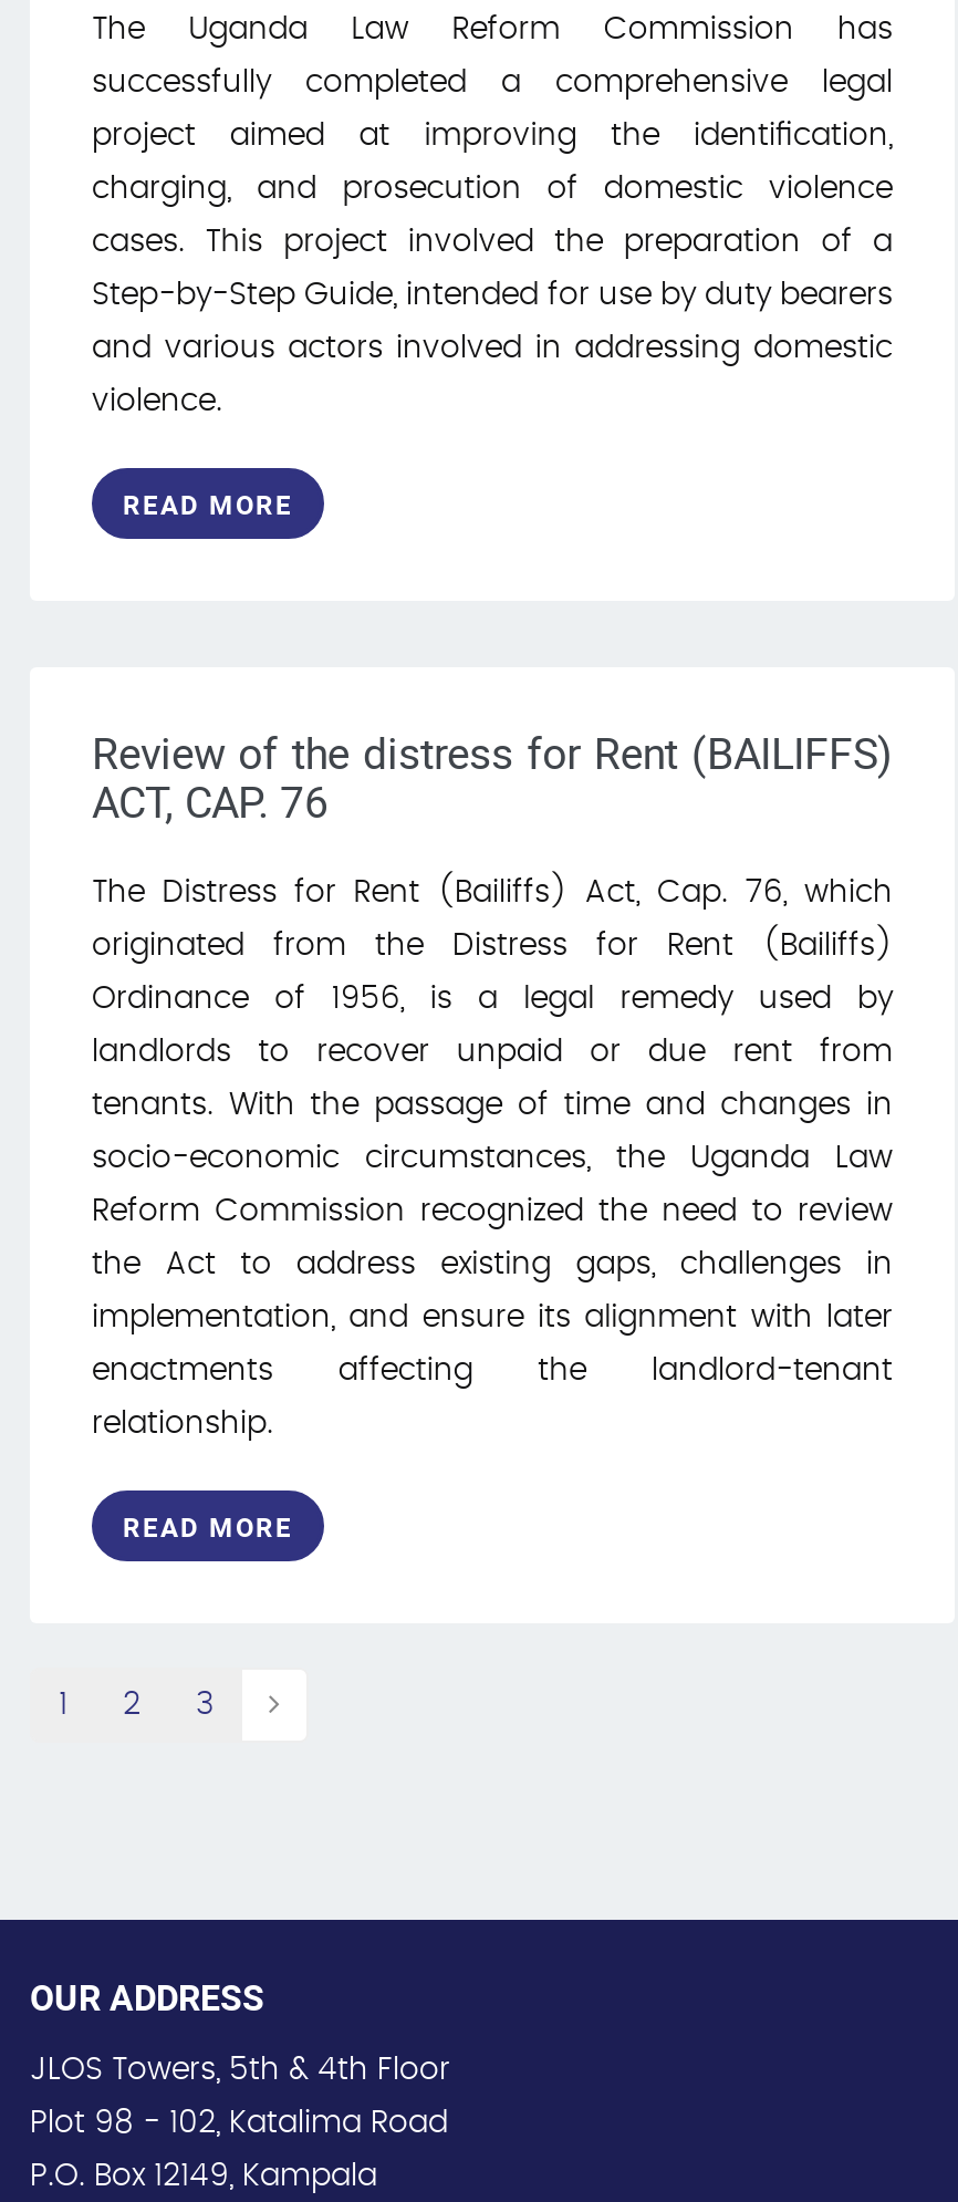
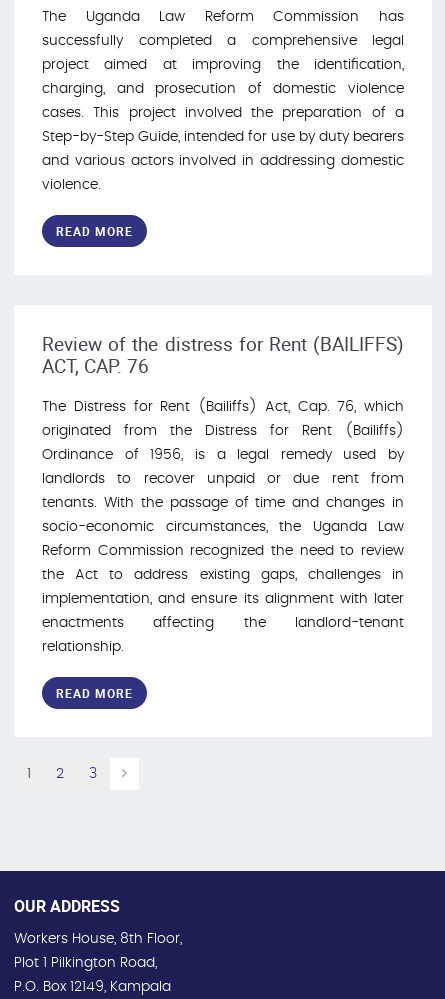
- JLOS Towers, 5th & 4th Floor
+ Workers House, 8th Floor,

- Plot 98 - 102, Katalima Road
+ Plot 1 Pilkington Road,
